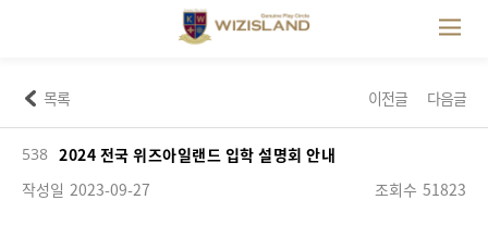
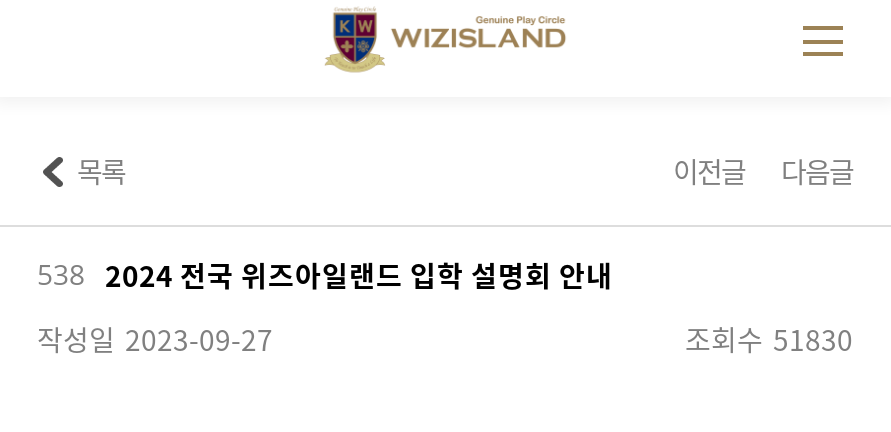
- 조회수 51823
+ 조회수 51830
